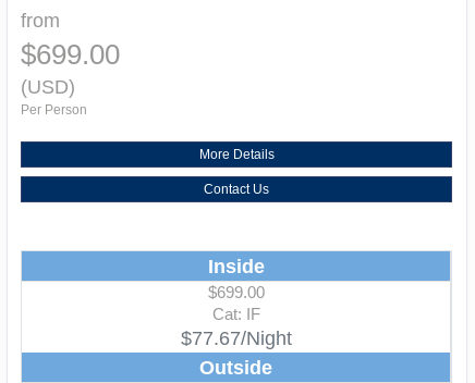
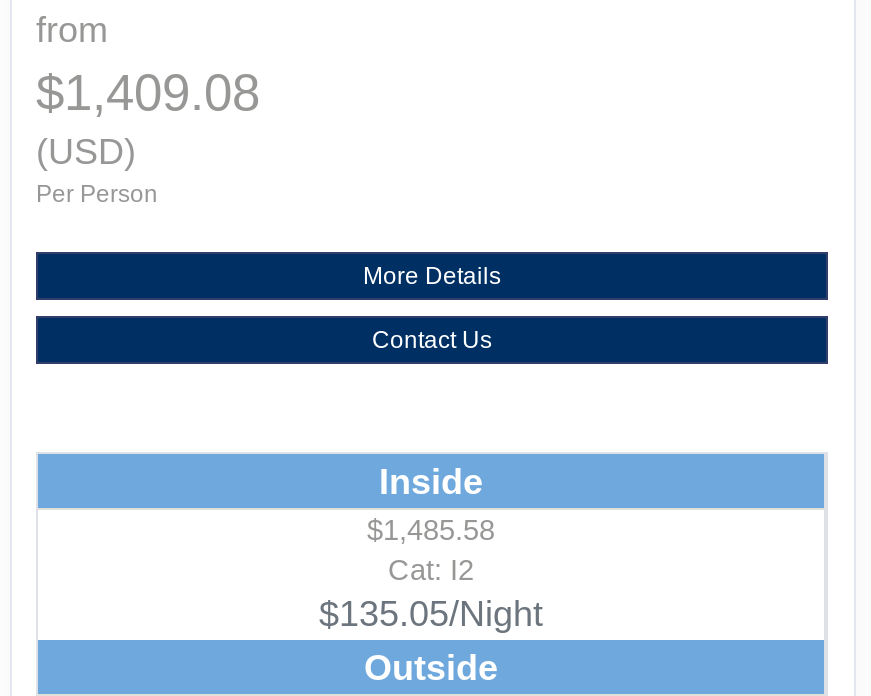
- $699.00
+ $1,409.08

- $699.00
- Cat: IF
- $77.67/Night
+ $1,485.58
+ Cat: I2
+ $135.05/Night
